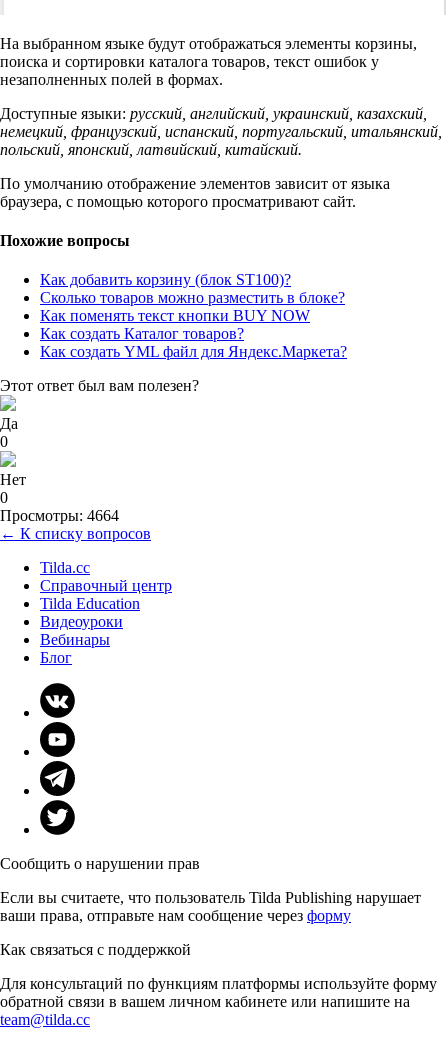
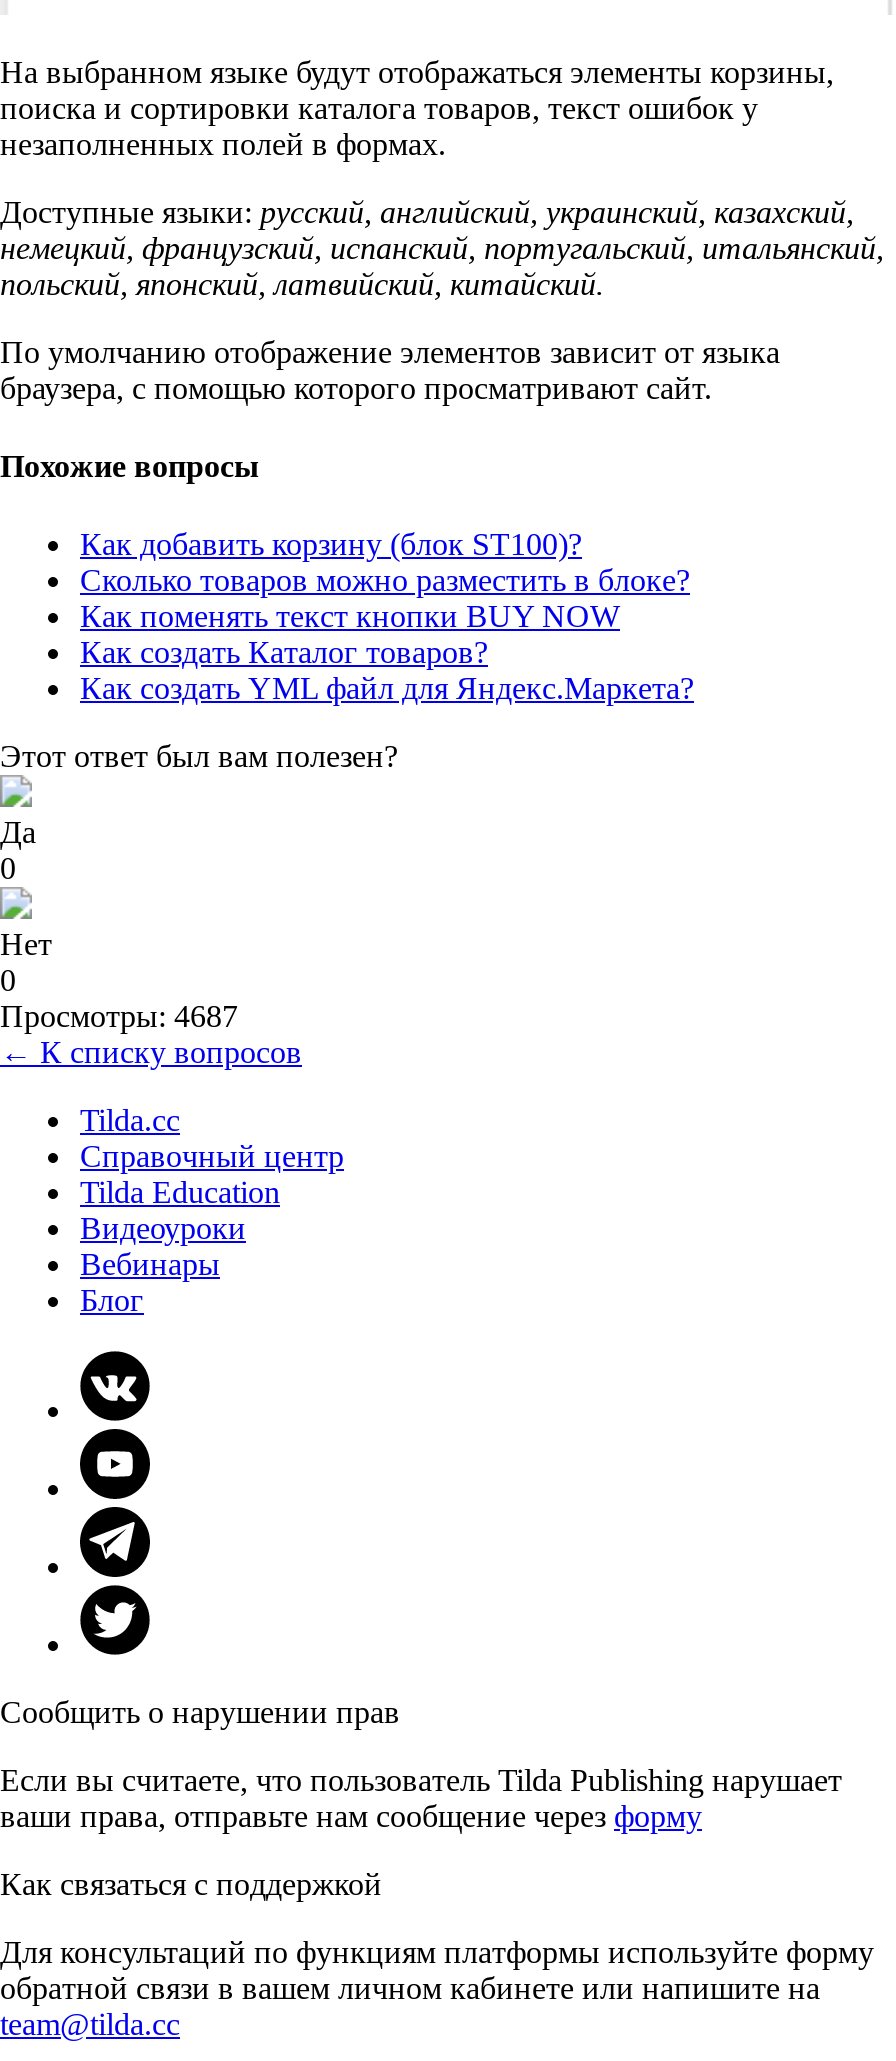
- Просмотры: 4664
+ Просмотры: 4687
